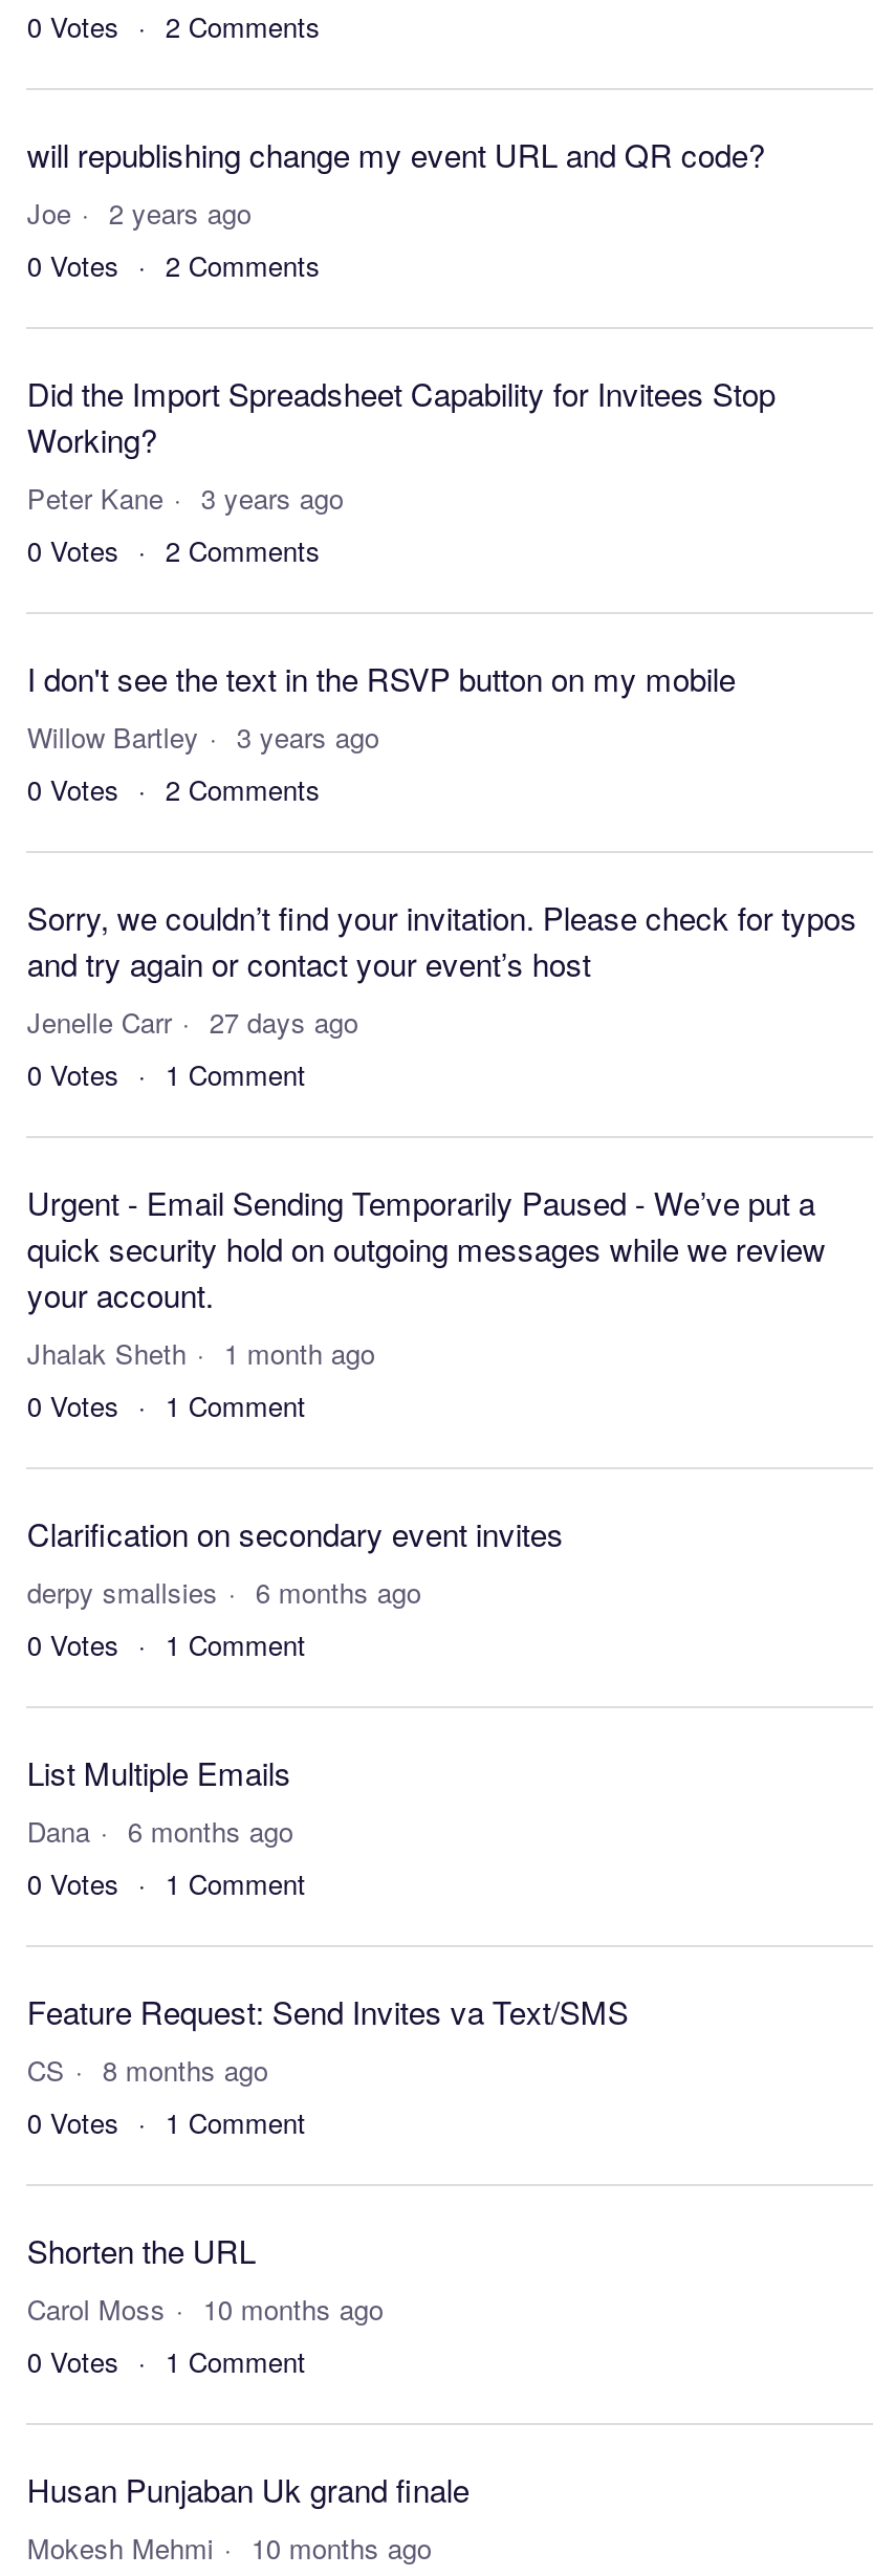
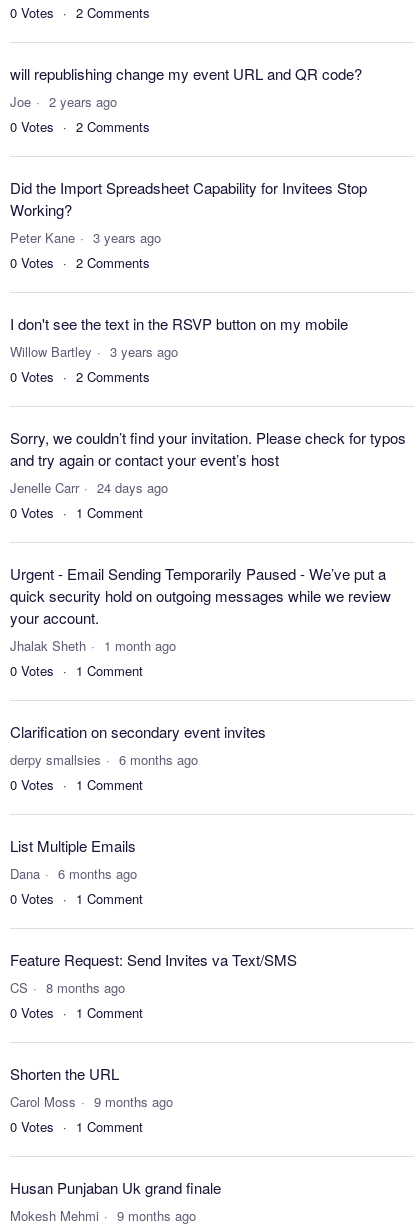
- Jenelle Carr 27 days ago
+ Jenelle Carr 24 days ago

- Carol Moss 10 months ago
+ Carol Moss 9 months ago

- Mokesh Mehmi 10 months ago
+ Mokesh Mehmi 9 months ago
